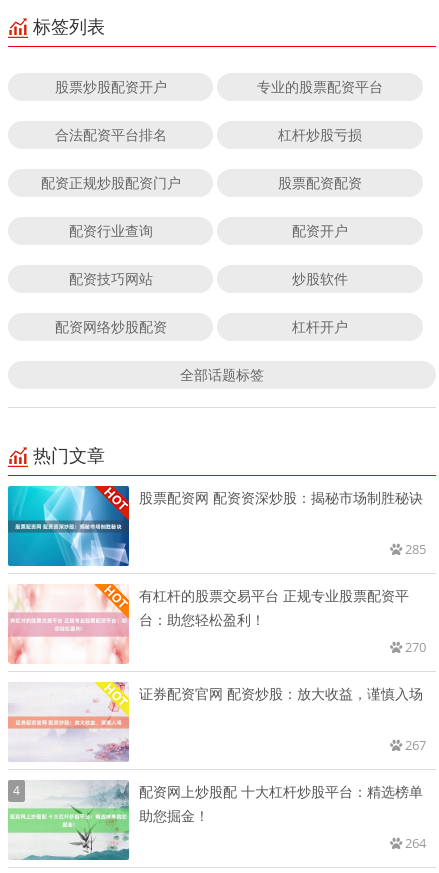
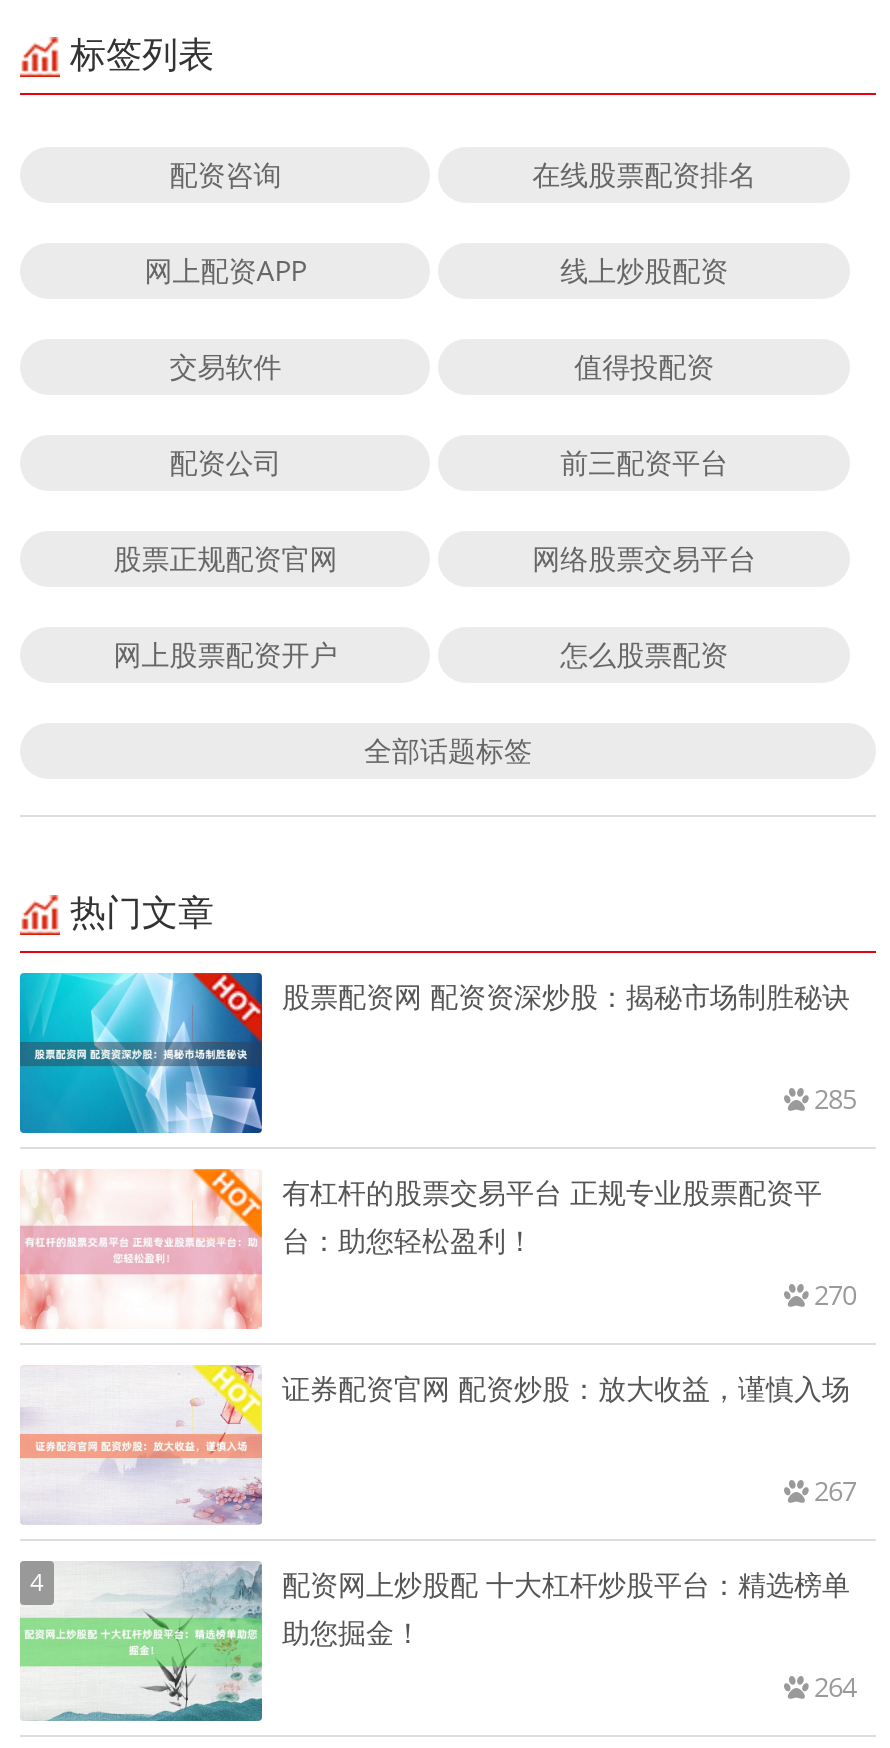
- 股票炒股配资开户
- 专业的股票配资平台
+ 配资咨询
+ 在线股票配资排名

- 合法配资平台排名
- 杠杆炒股亏损
+ 网上配资APP
+ 线上炒股配资

- 配资正规炒股配资门户
- 股票配资配资
+ 交易软件
+ 值得投配资

- 配资行业查询
- 配资开户
+ 配资公司
+ 前三配资平台

- 配资技巧网站
- 炒股软件
+ 股票正规配资官网
+ 网络股票交易平台

- 配资网络炒股配资
- 杠杆开户
+ 网上股票配资开户
+ 怎么股票配资
